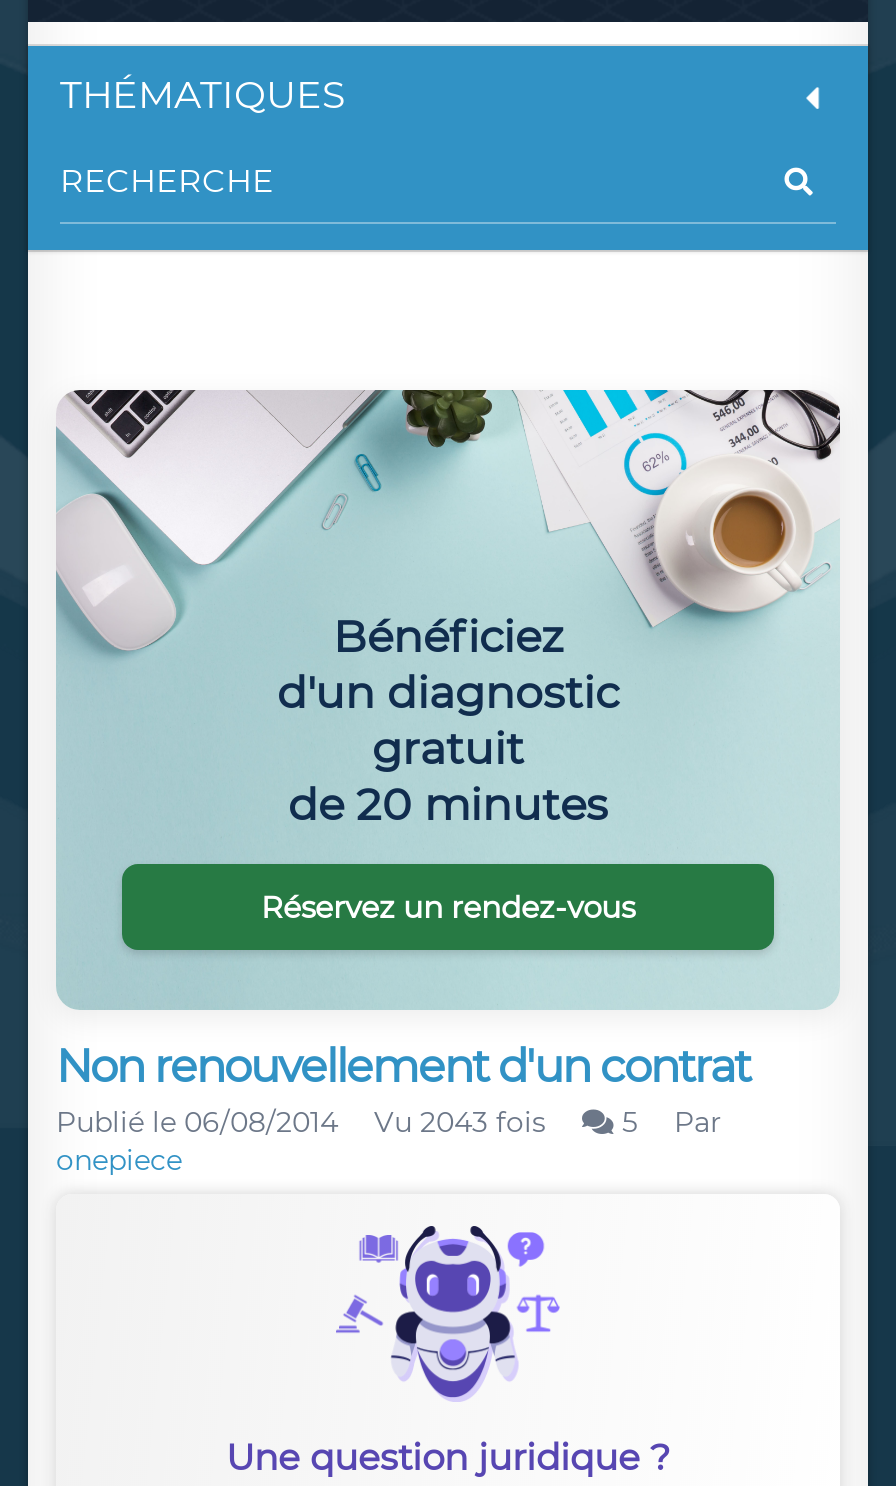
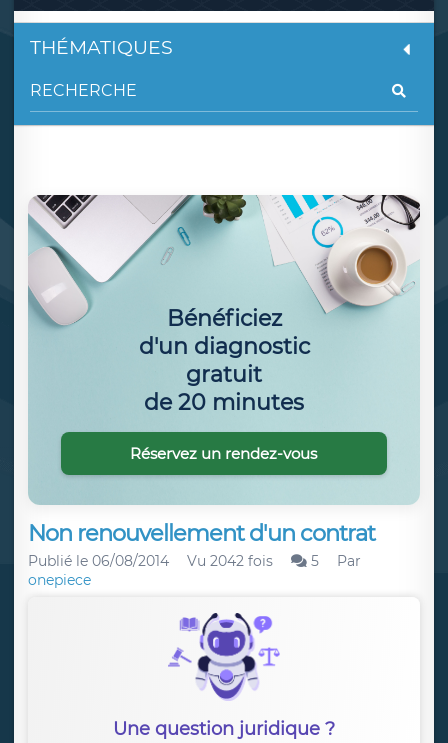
- Publié le 06/08/2014 Vu 2043 fois 5 Par
+ Publié le 06/08/2014 Vu 2042 fois 5 Par
